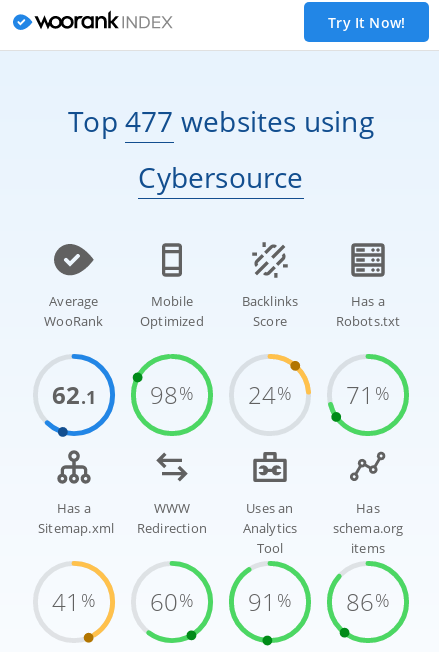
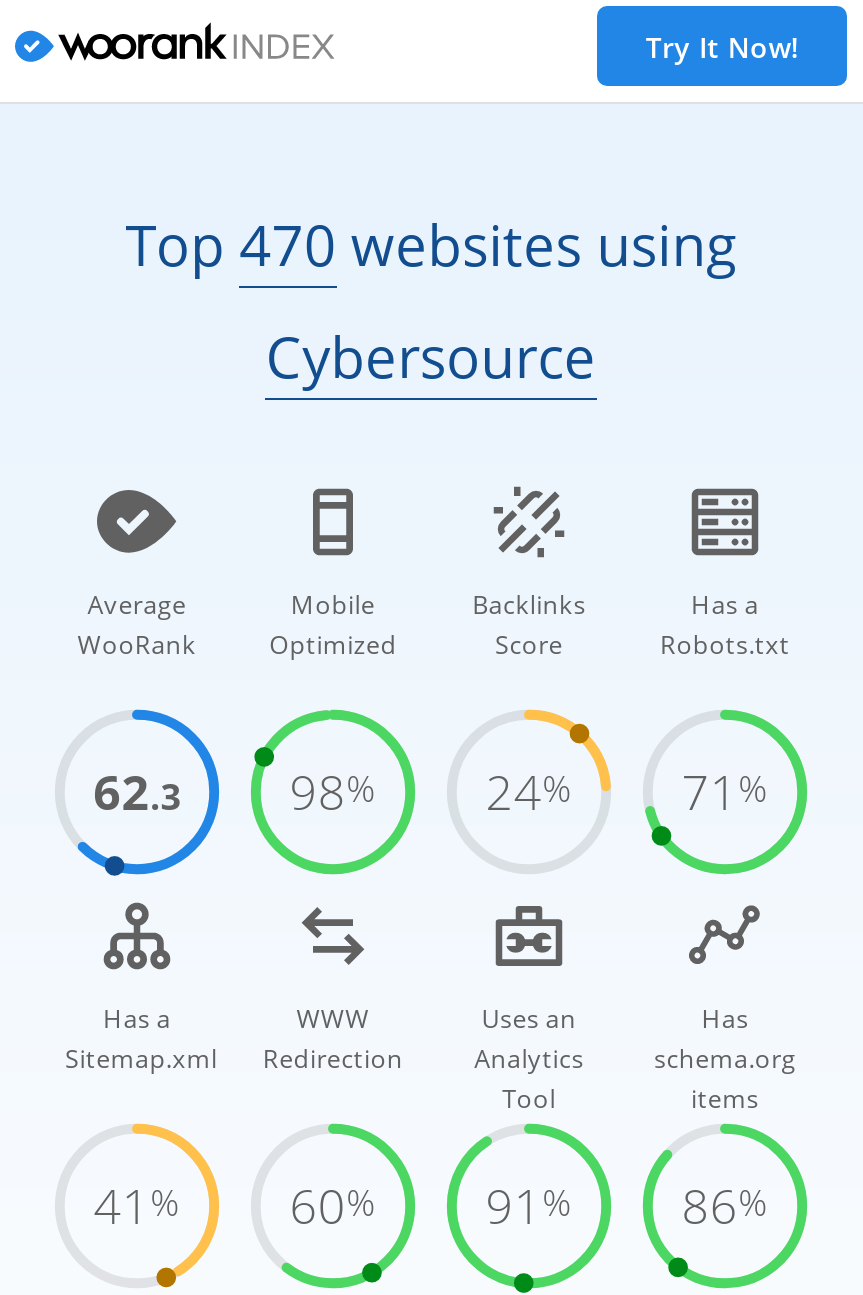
- Top 477 websites using
+ Top 470 websites using

- 62.1 98% 24% 71%
+ 62.3 98% 24% 71%
